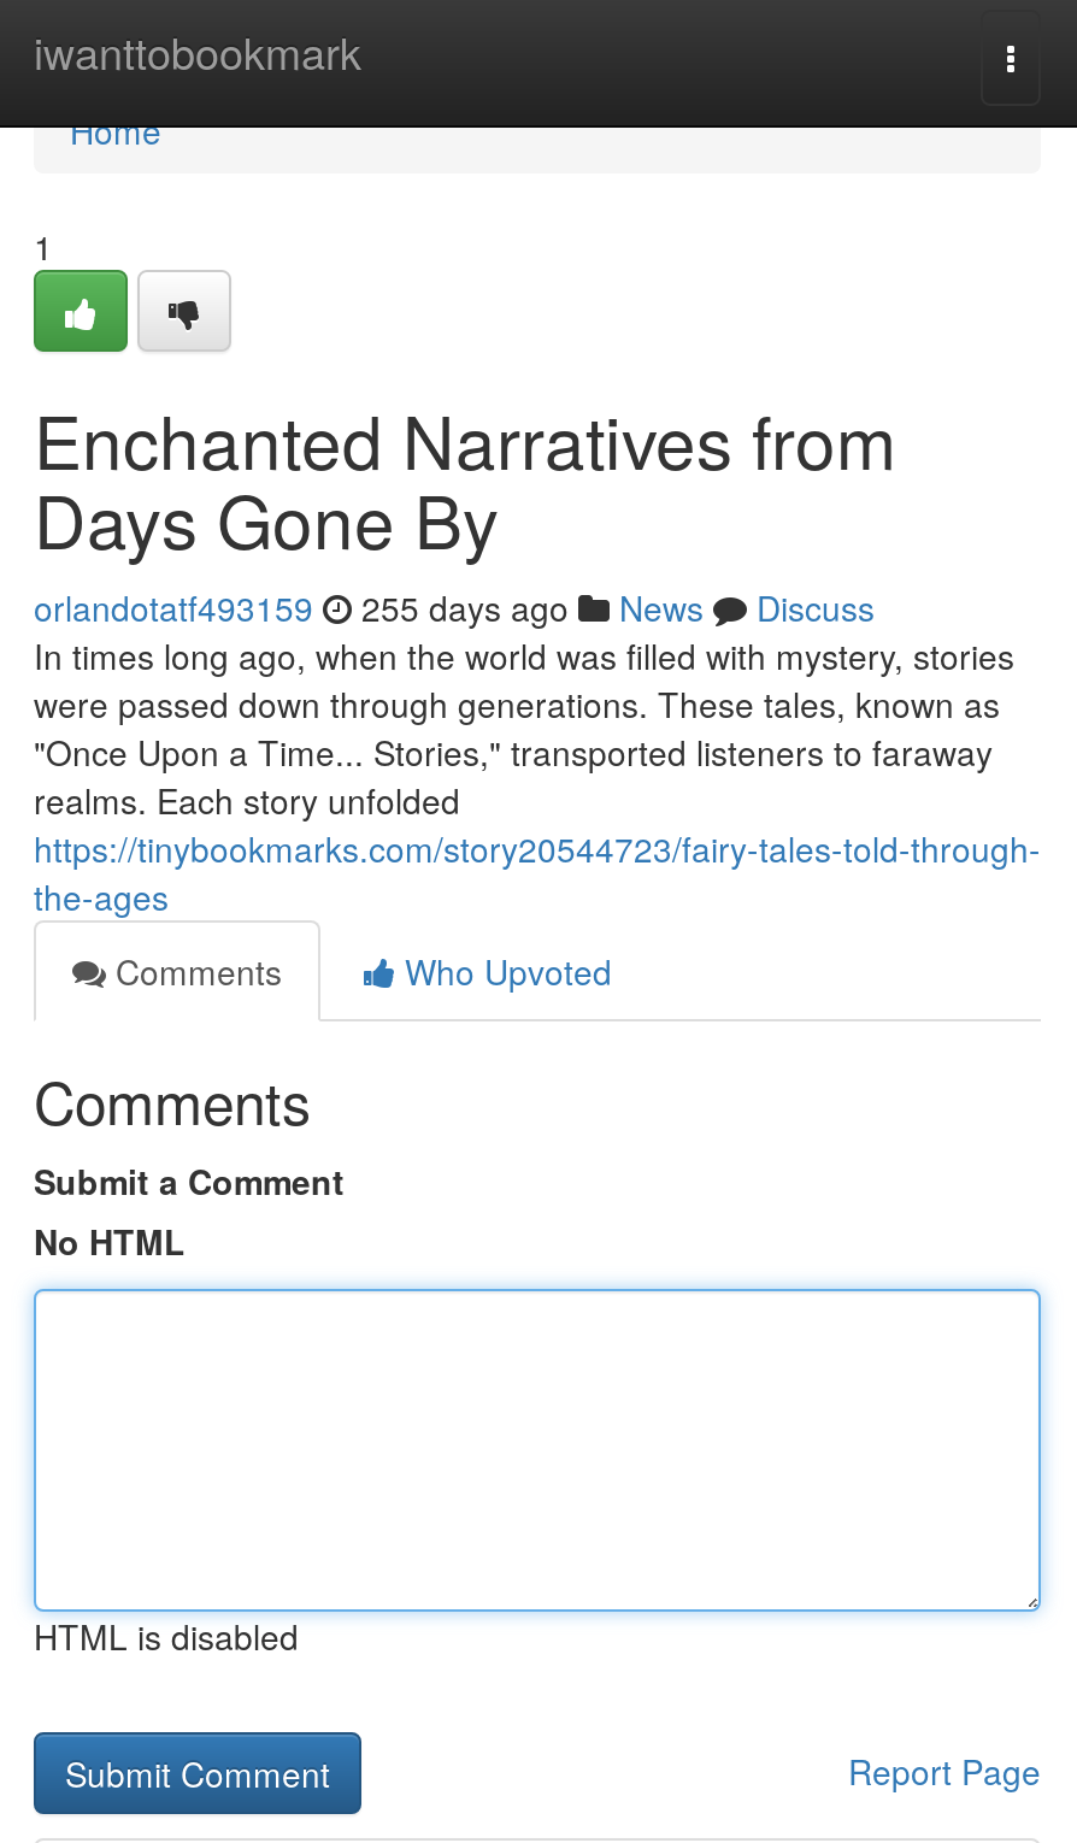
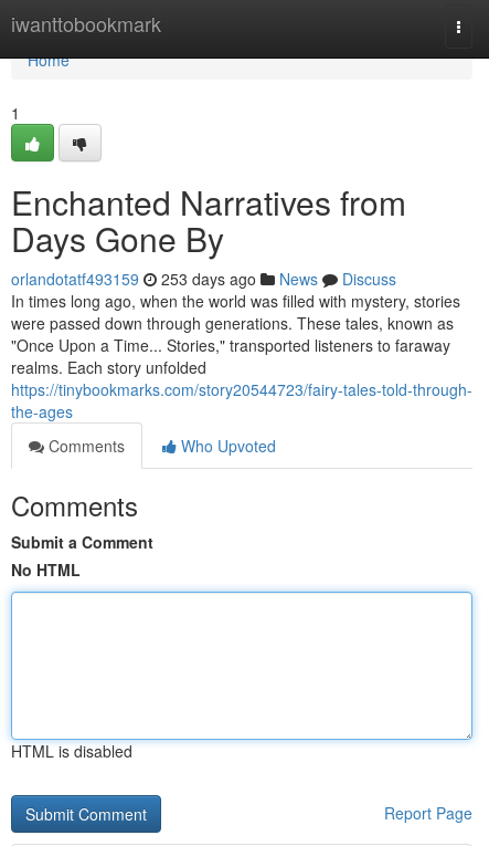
- orlandotatf493159 255 days ago News Discuss
+ orlandotatf493159 253 days ago News Discuss
